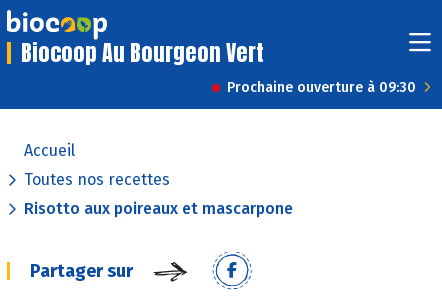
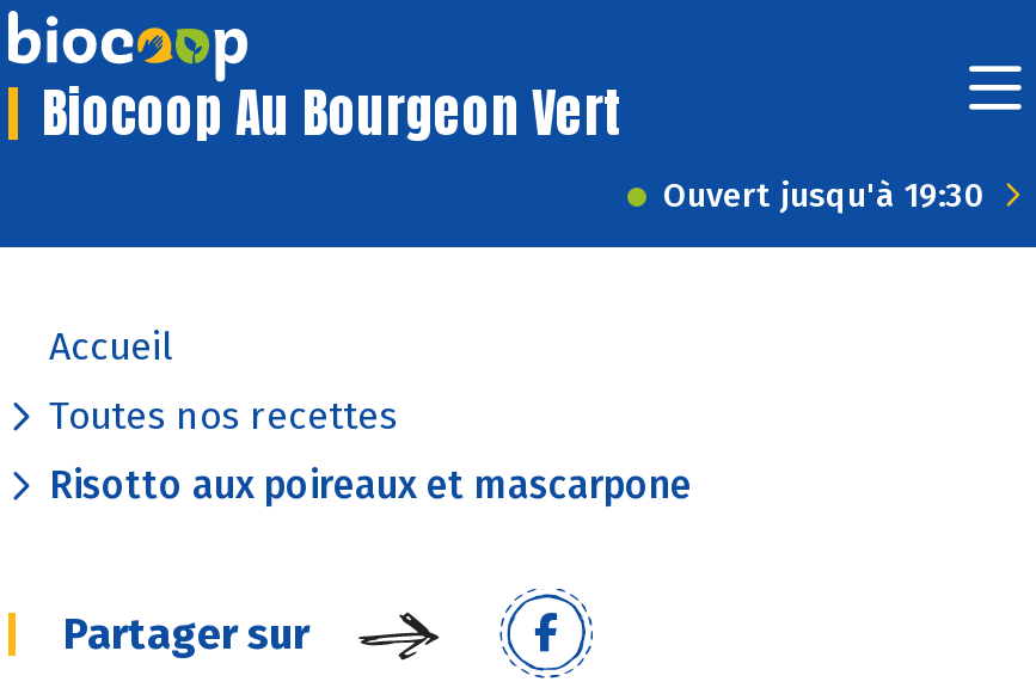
- Prochaine ouverture à 09:30
+ Ouvert jusqu'à 19:30
